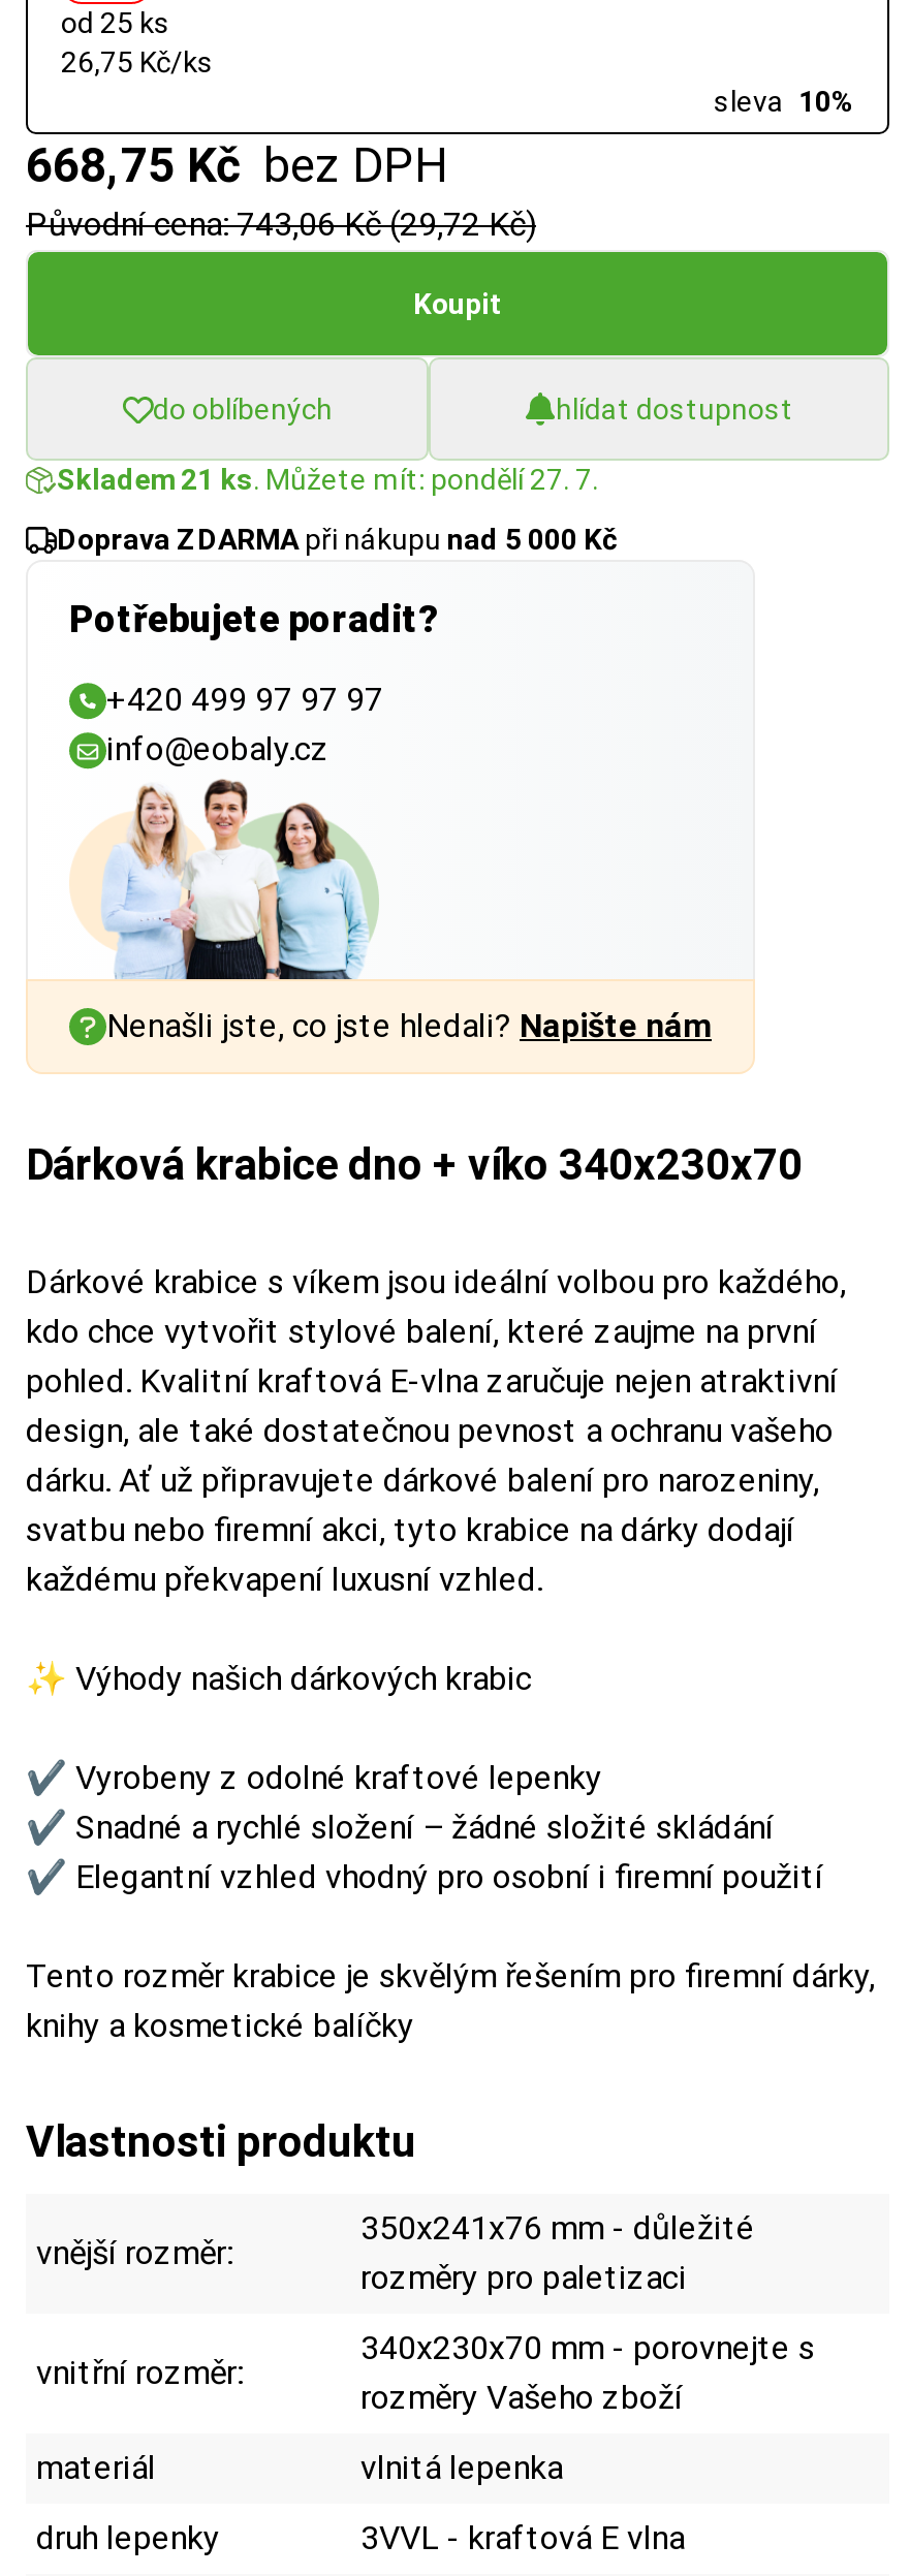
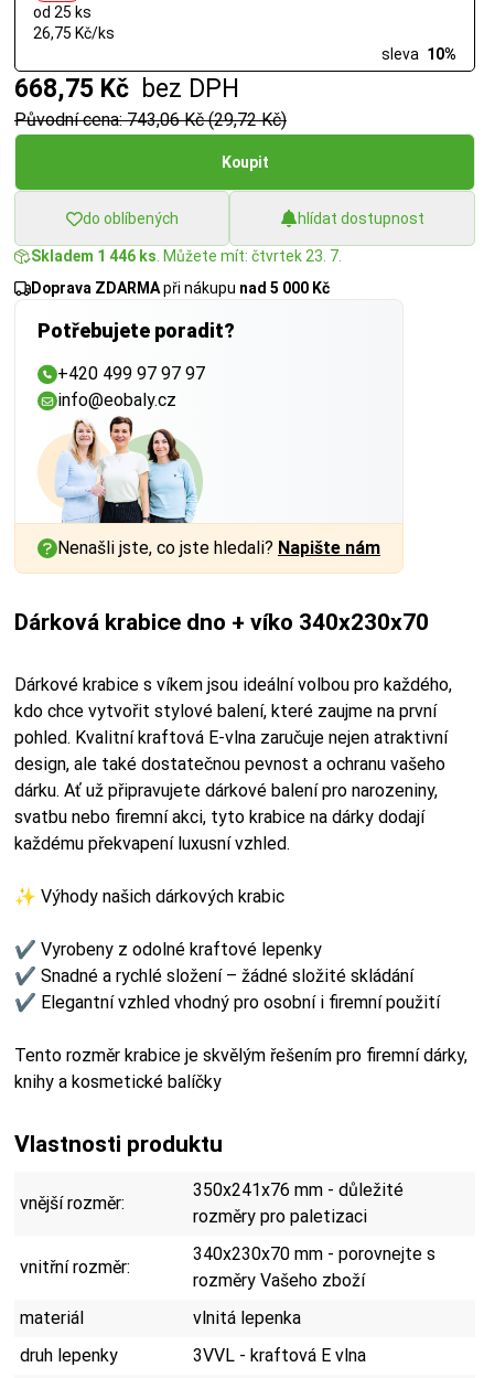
- Skladem 21 ks. Můžete mít: pondělí 27. 7.
+ Skladem 1 446 ks. Můžete mít: čtvrtek 23. 7.
